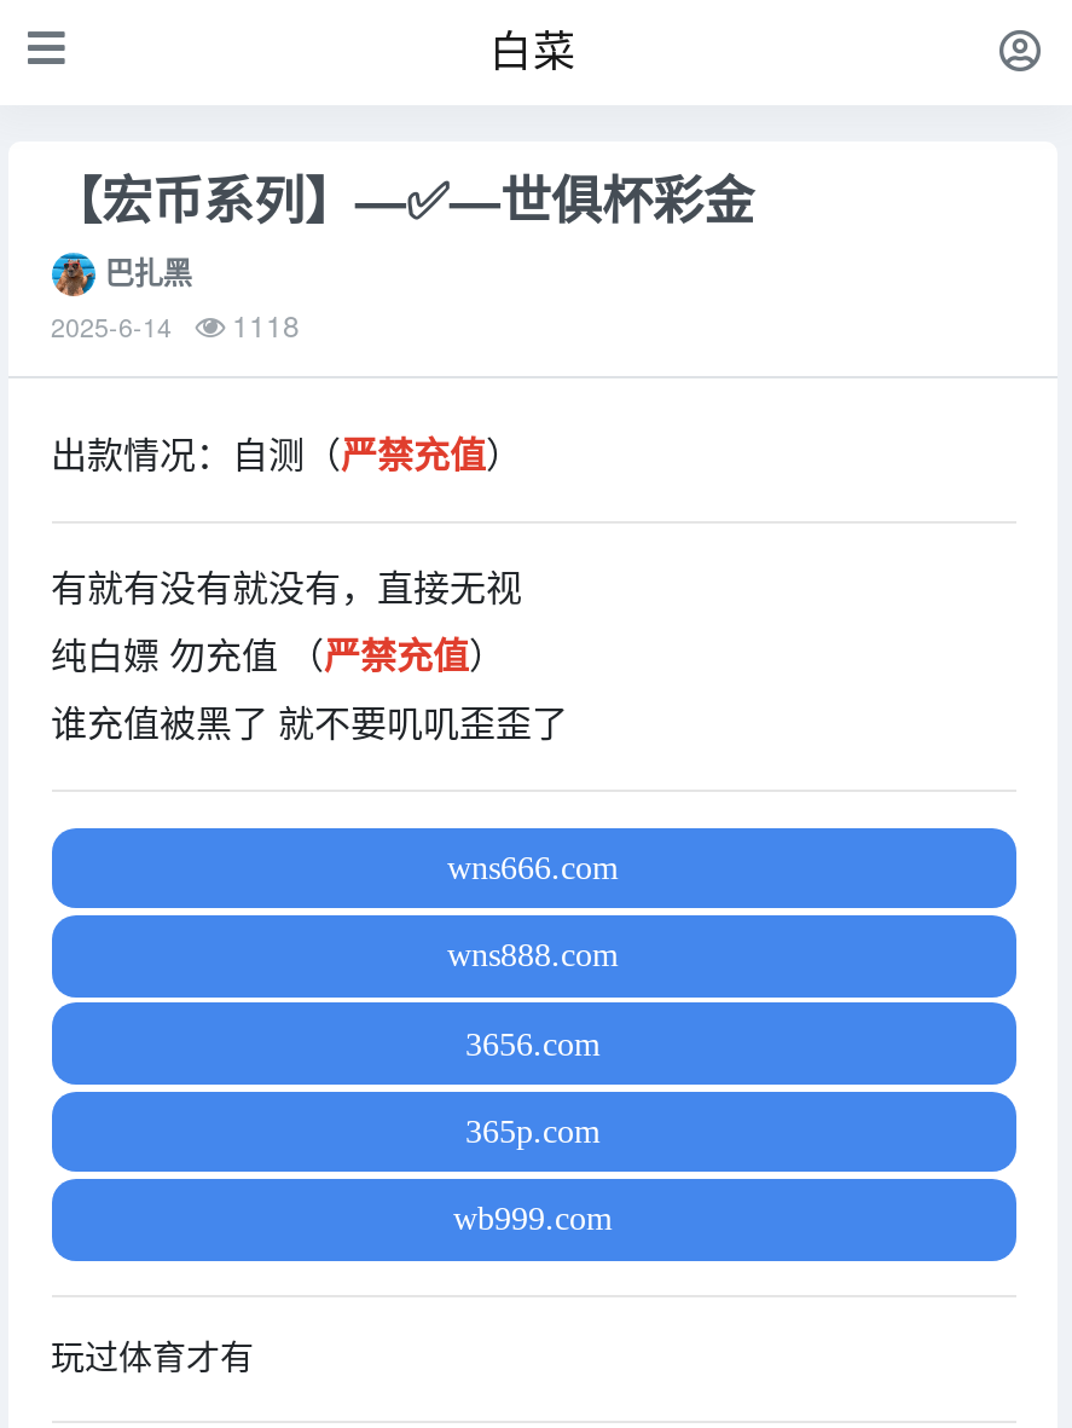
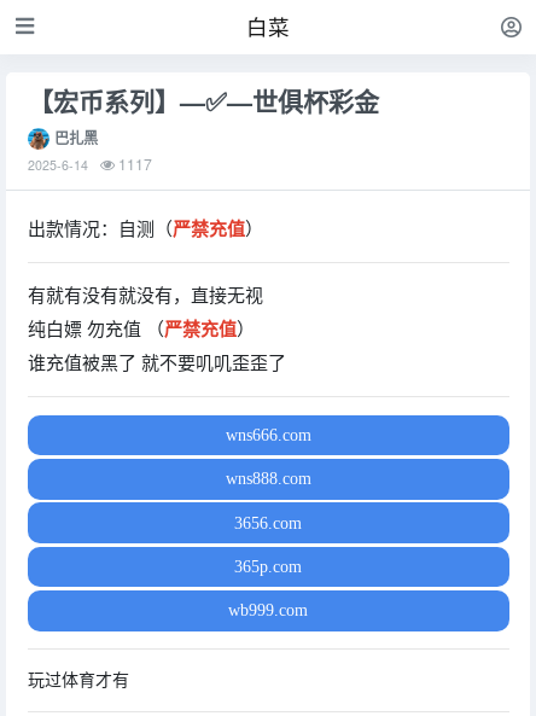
- 2025-6-14 1118
+ 2025-6-14 1117
